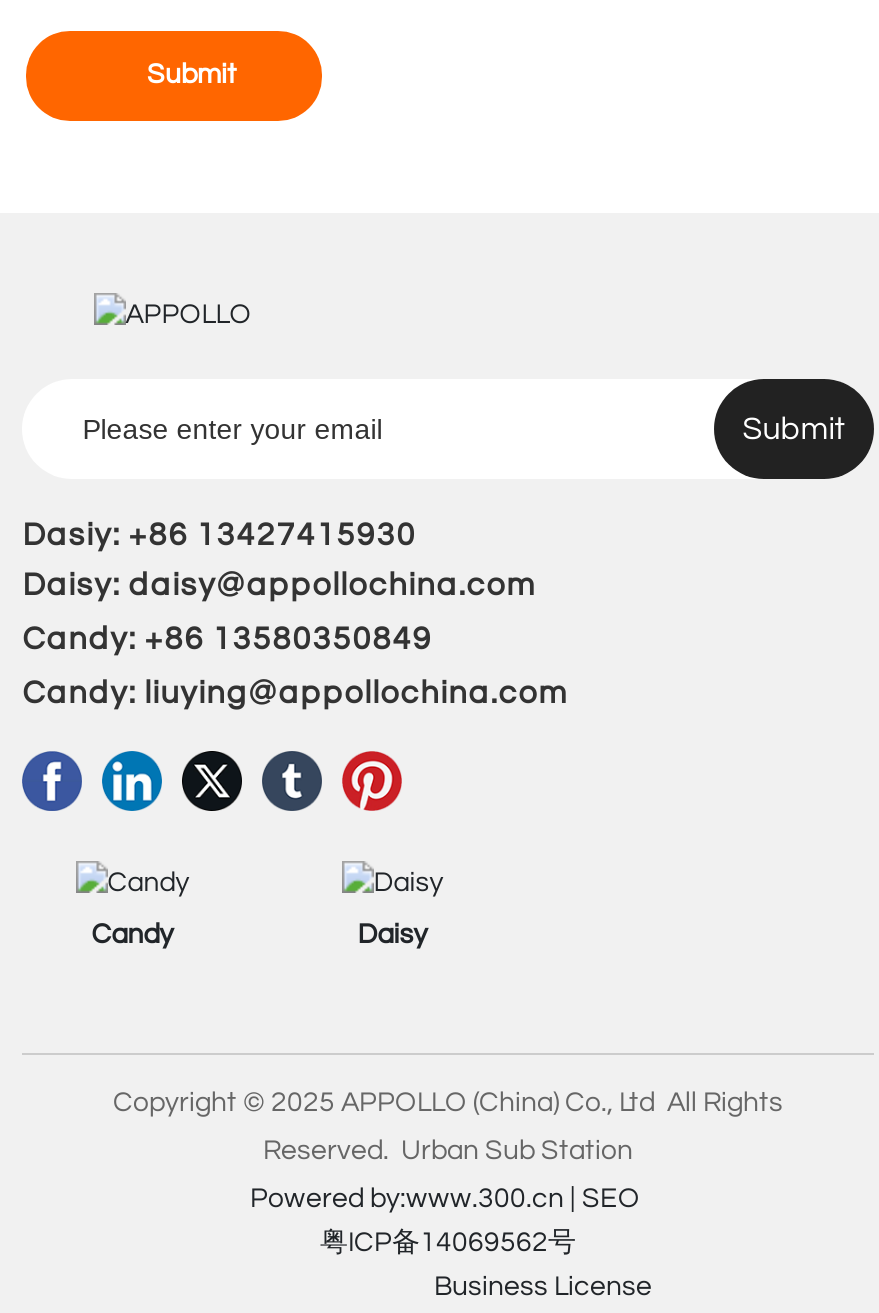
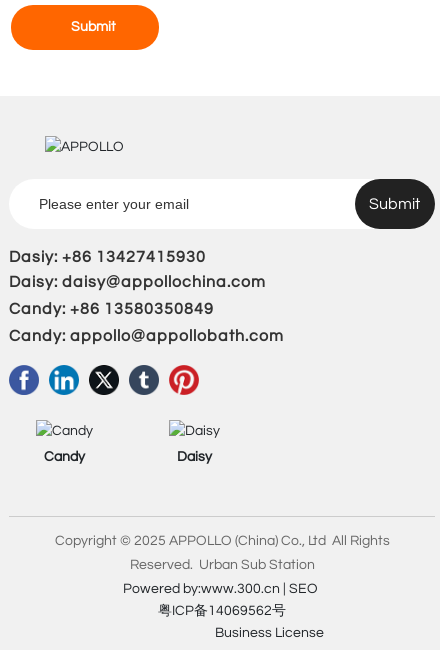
- Candy: liuying@appollochina.com
+ Candy: appollo@appollobath.com
